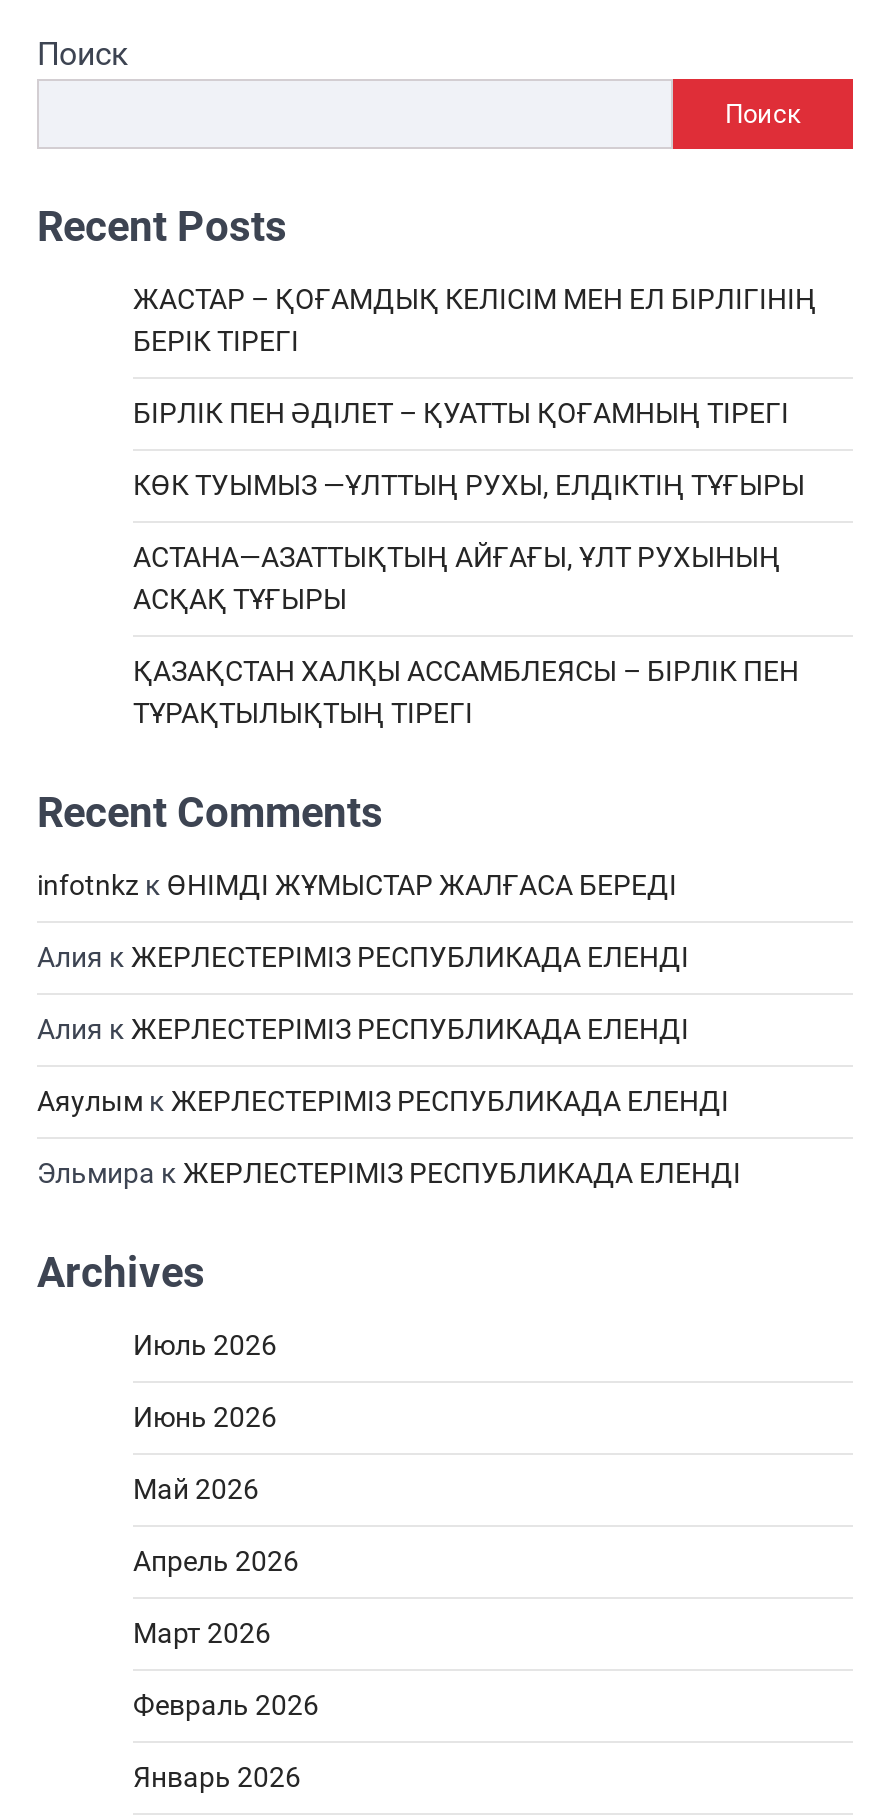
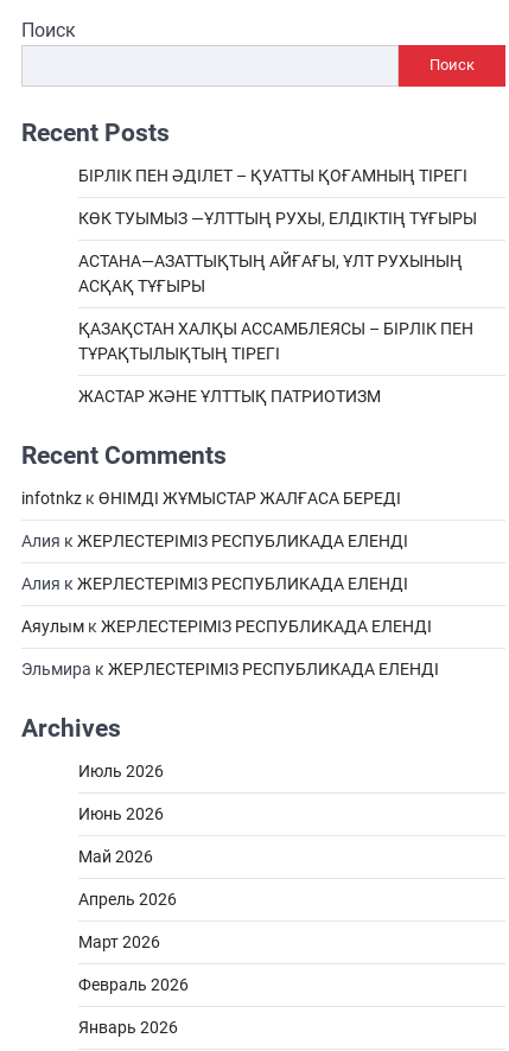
- ЖАСТАР – ҚОҒАМДЫҚ КЕЛІСІМ МЕН ЕЛ БІРЛІГІНІҢ
- БЕРІК ТІРЕГІ

moved up: БІРЛІК ПЕН ӘДІЛЕТ – ҚУАТТЫ ҚОҒАМНЫҢ ТІРЕГІ | КӨК ТУЫМЫЗ —ҰЛТТЫҢ РУХЫ, ЕЛДІКТІҢ ТҰҒЫРЫ | АСТАНА—АЗАТТЫҚТЫҢ АЙҒАҒЫ, ҰЛТ РУХЫНЫҢ | АСҚАҚ ТҰҒЫРЫ | ҚАЗАҚСТАН ХАЛҚЫ АССАМБЛЕЯСЫ – БІРЛІК ПЕН | ТҰРАҚТЫЛЫҚТЫҢ ТІРЕГІ

+ ЖАСТАР ЖӘНЕ ҰЛТТЫҚ ПАТРИОТИЗМ
